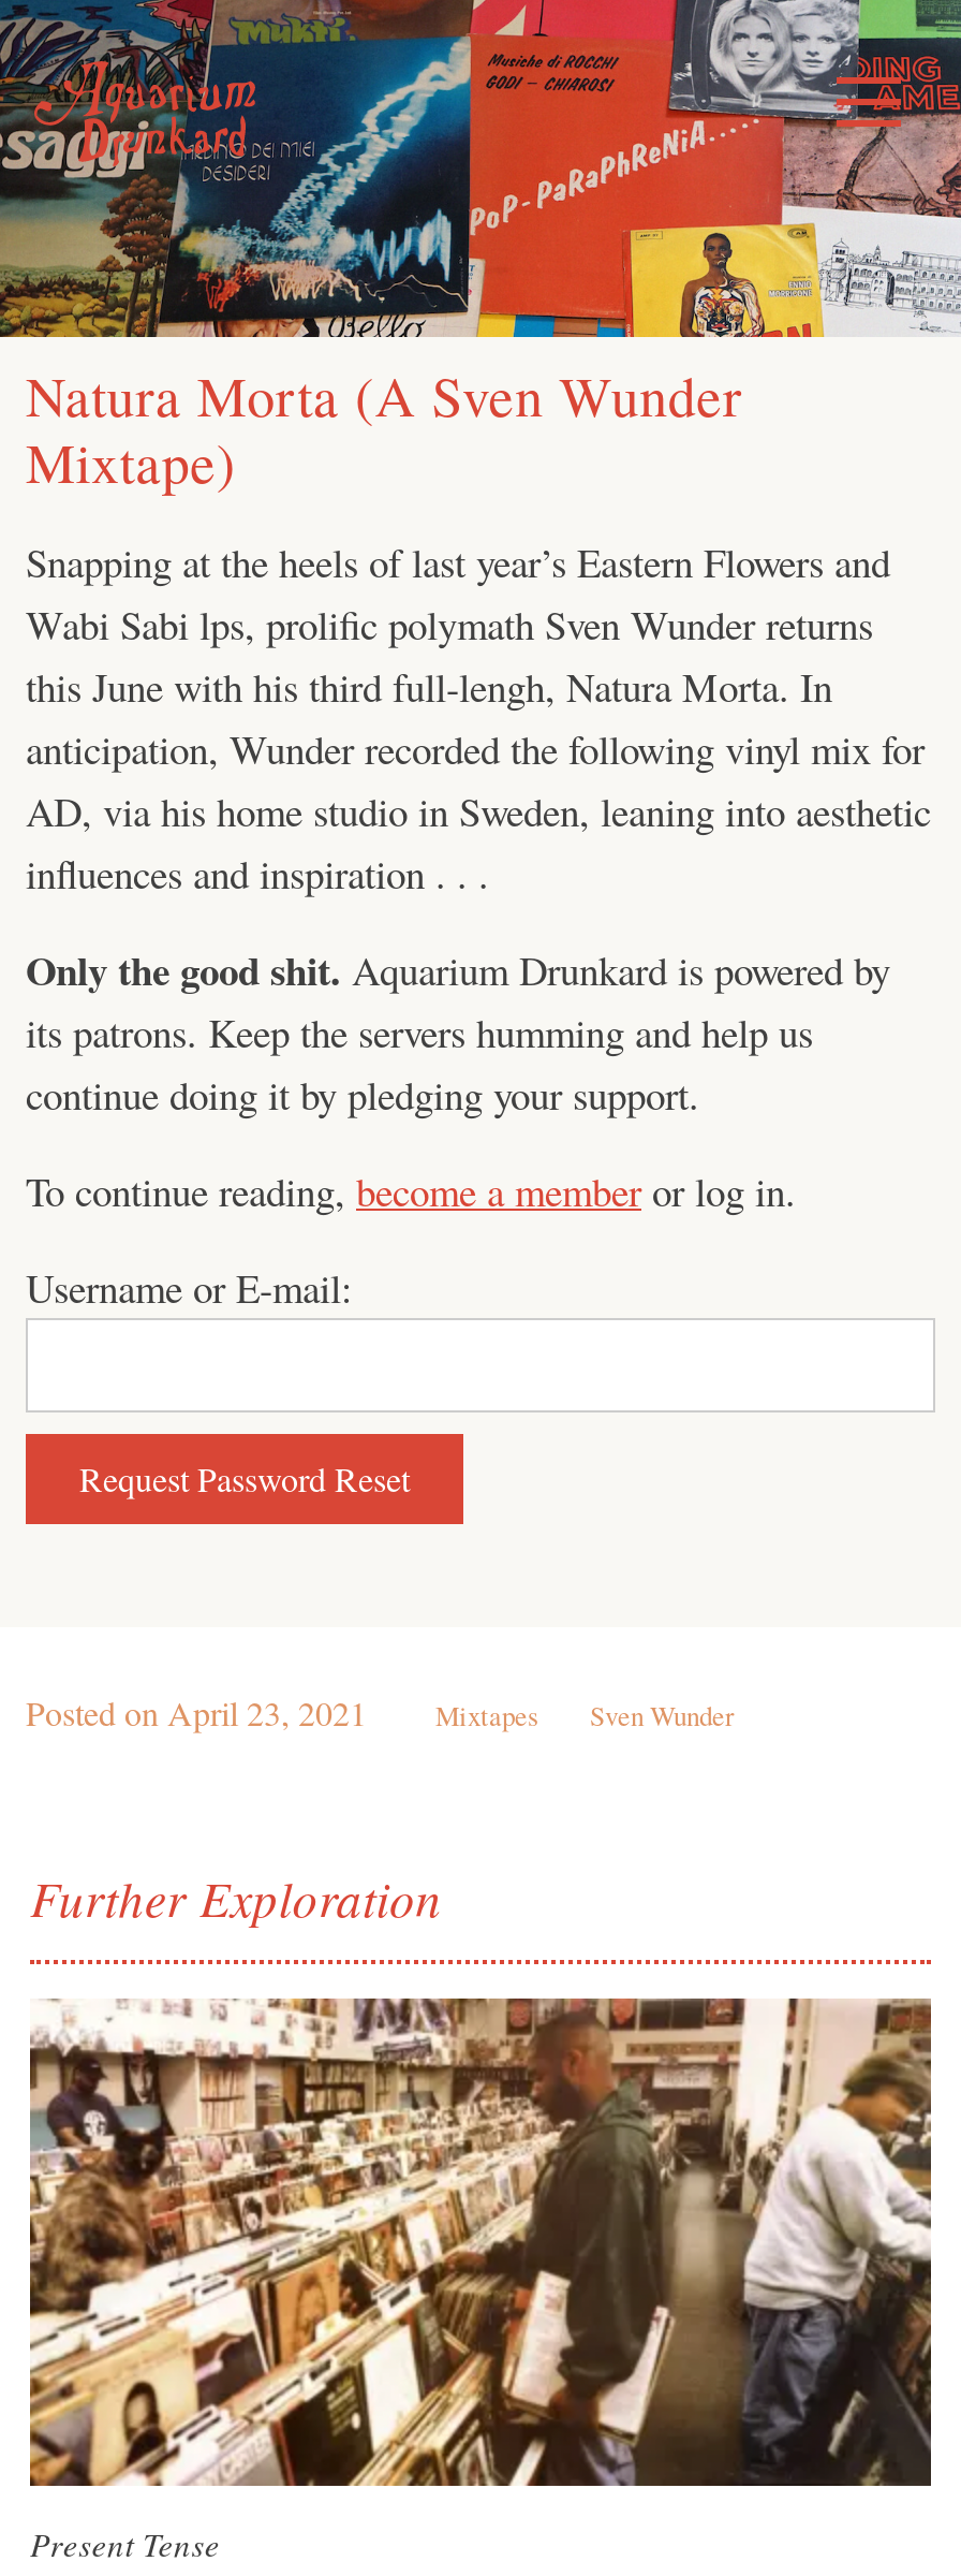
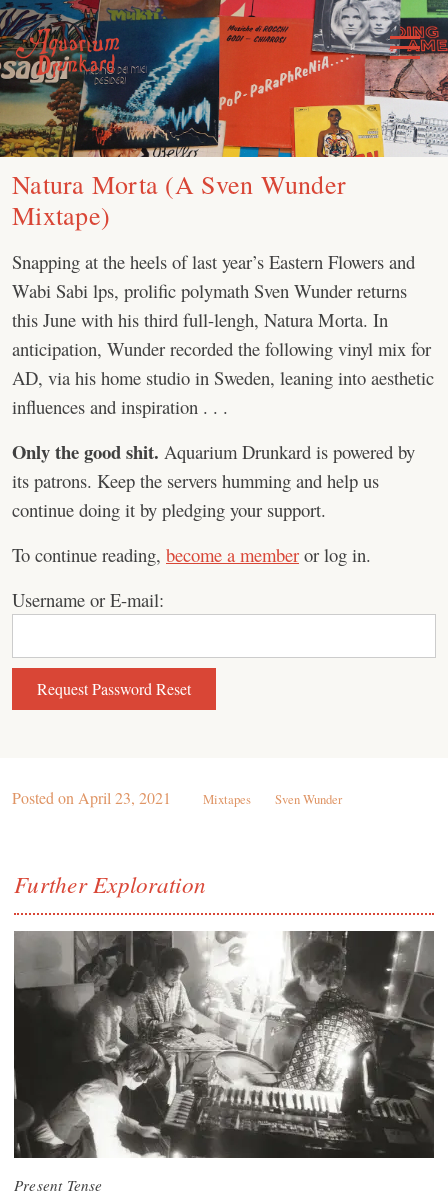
- [image]
+ [image]
